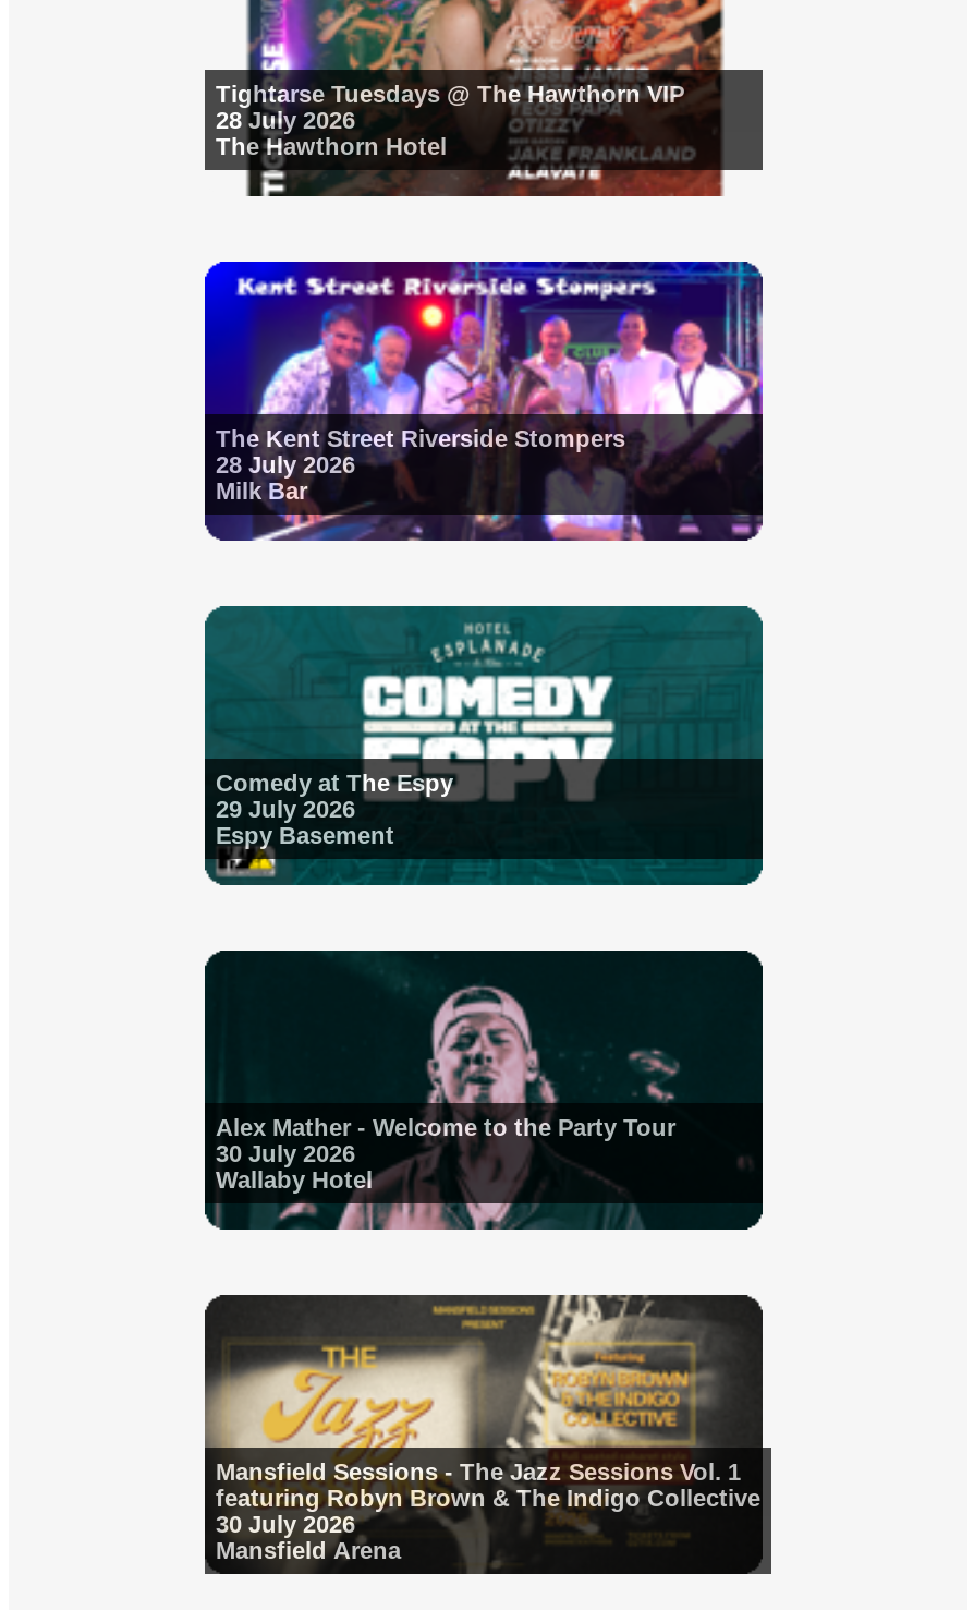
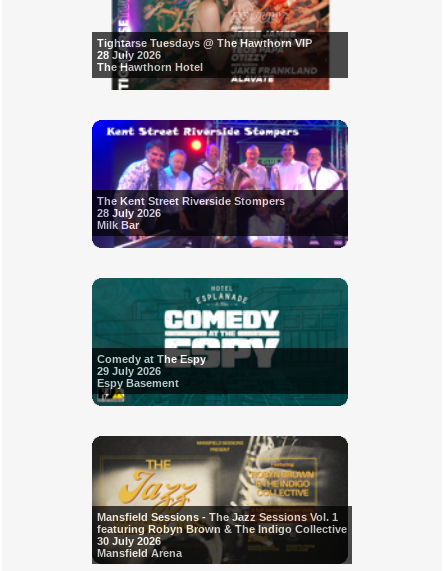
- [image]
- Alex Mather - Welcome to the Party Tour
- 30 July 2026
- Wallaby Hotel
